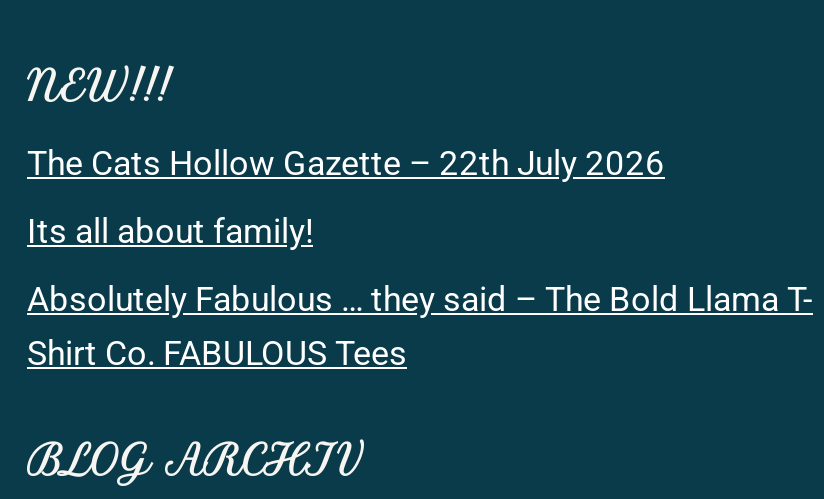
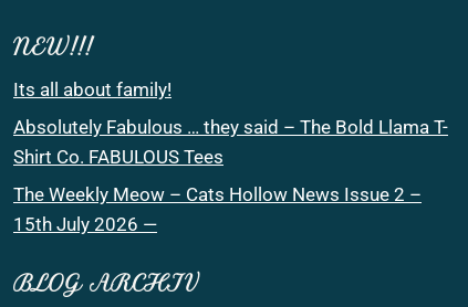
- The Cats Hollow Gazette – 22th July 2026

moved up: Its all about family! | Absolutely Fabulous … they said – The Bold Llama T- | Shirt Co. FABULOUS Tees

+ The Weekly Meow – Cats Hollow News Issue 2 –
+ 15th July 2026 —
